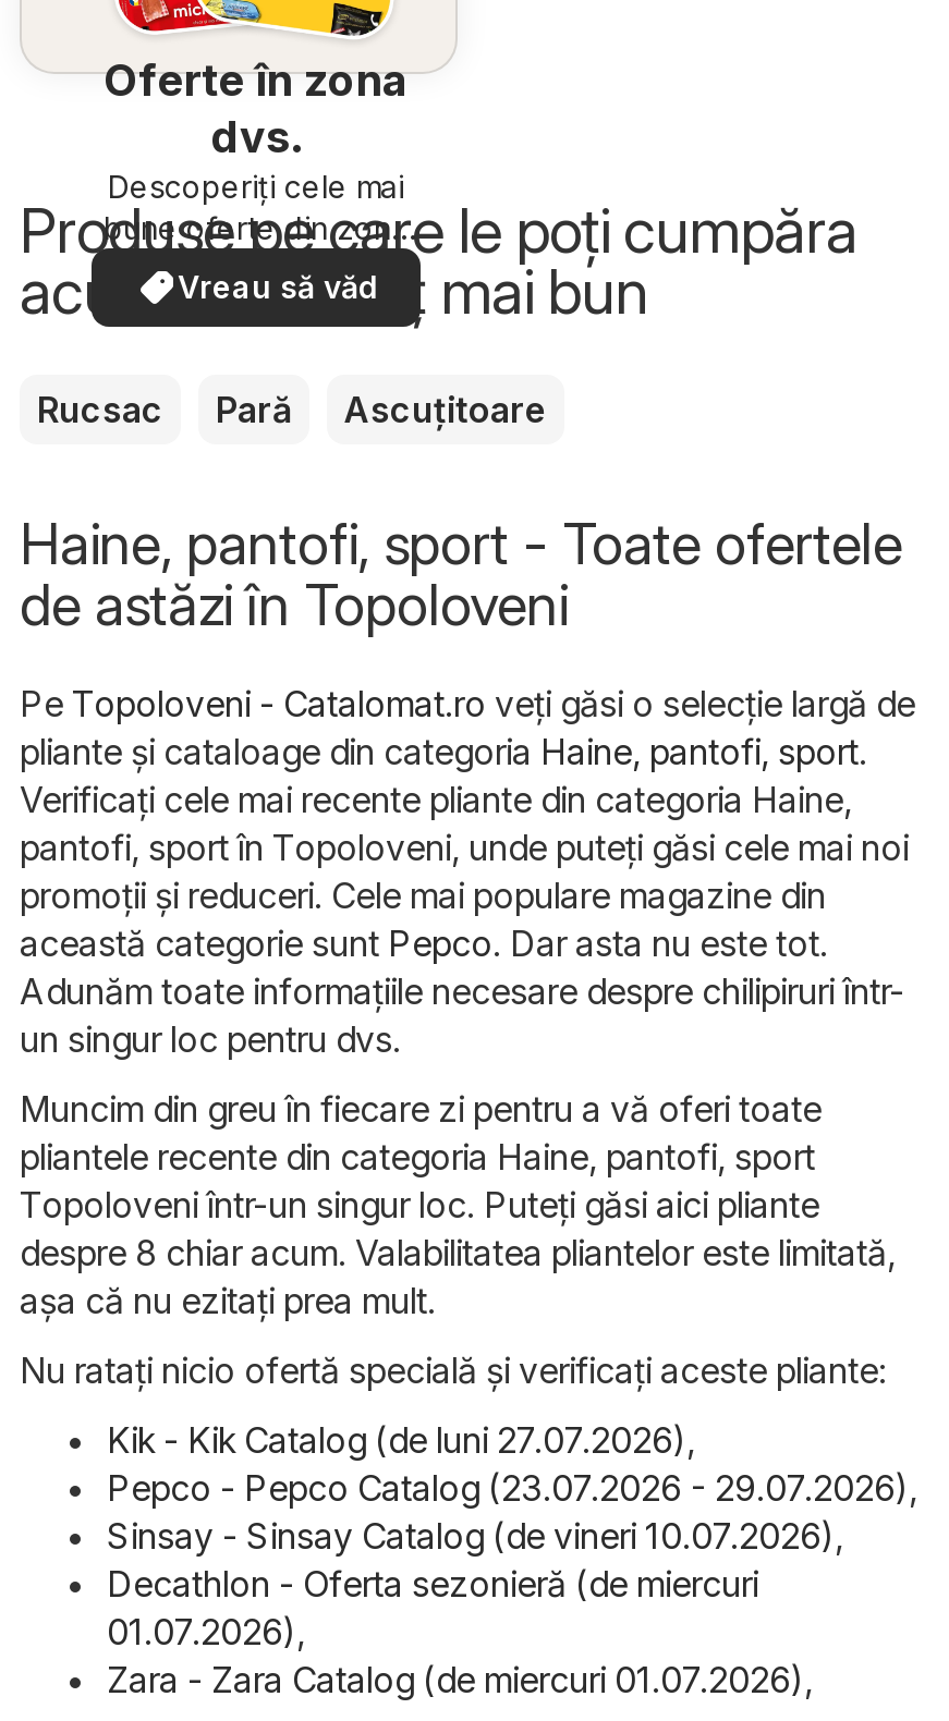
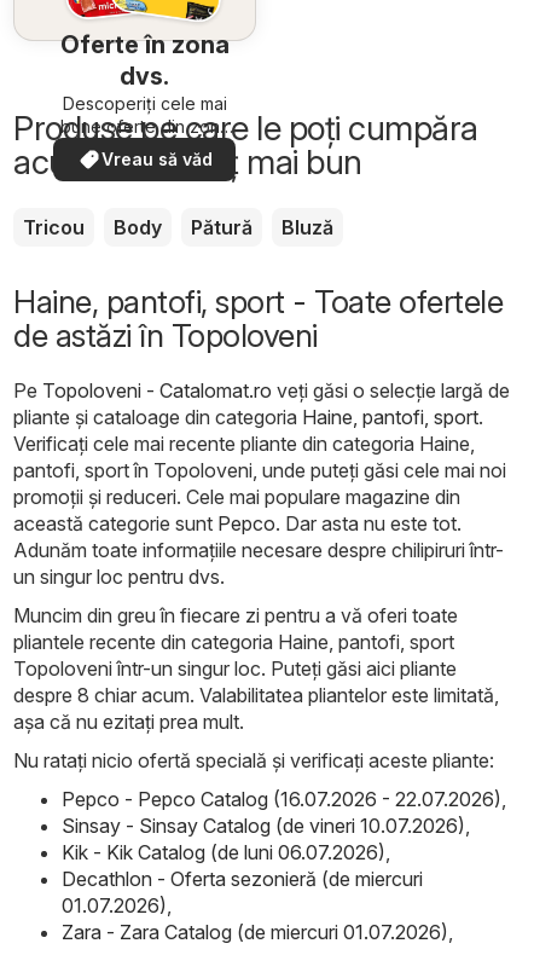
- Rucsac
- Pară
- Ascuțitoare
+ Tricou
+ Body
+ Pătură
+ Bluză

- Kik - Kik Catalog (de luni 27.07.2026),
- Pepco - Pepco Catalog (23.07.2026 - 29.07.2026),
+ Pepco - Pepco Catalog (16.07.2026 - 22.07.2026),

moved up: Sinsay - Sinsay Catalog (de vineri 10.07.2026),

+ Kik - Kik Catalog (de luni 06.07.2026),
